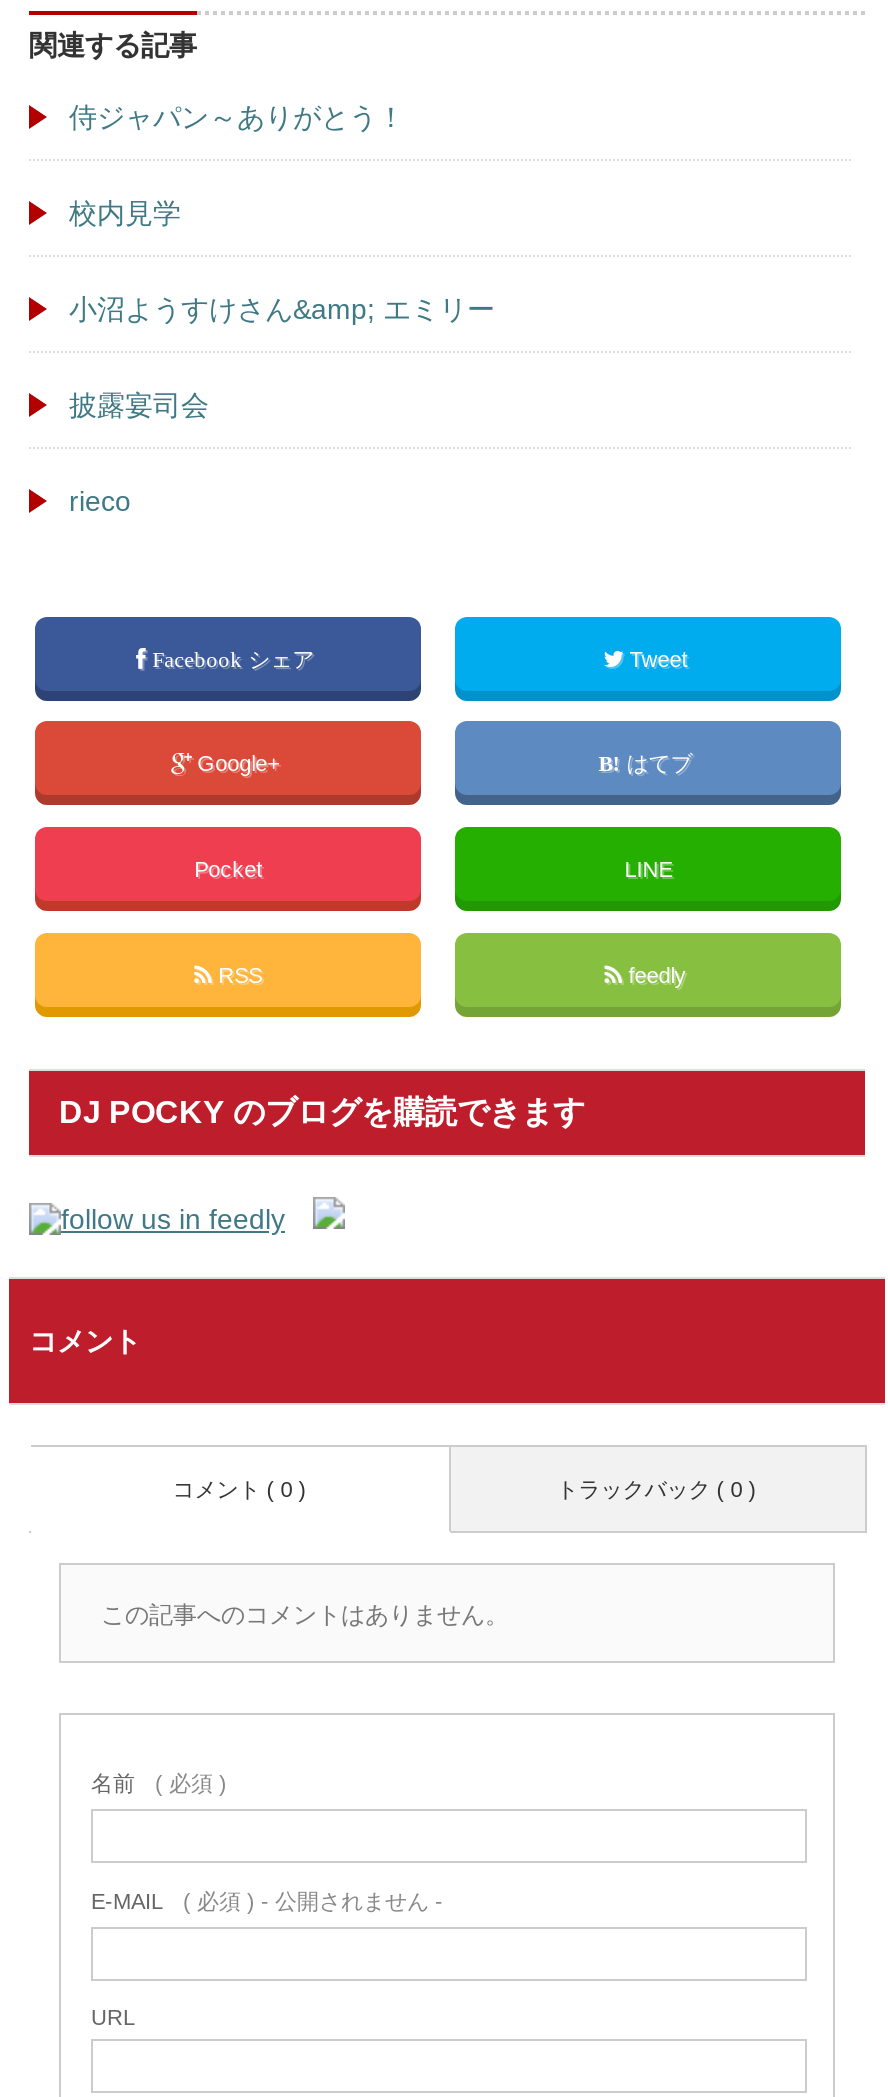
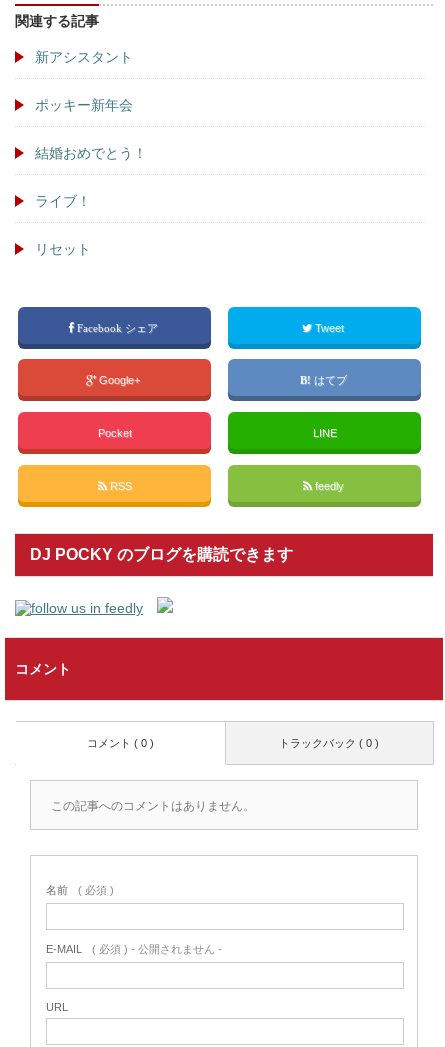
- 侍ジャパン～ありがとう！
+ 新アシスタント

- 校内見学
+ ポッキー新年会

- 小沼ようすけさん&amp; エミリー
+ 結婚おめでとう！

- 披露宴司会
+ ライブ！

- rieco
+ リセット
